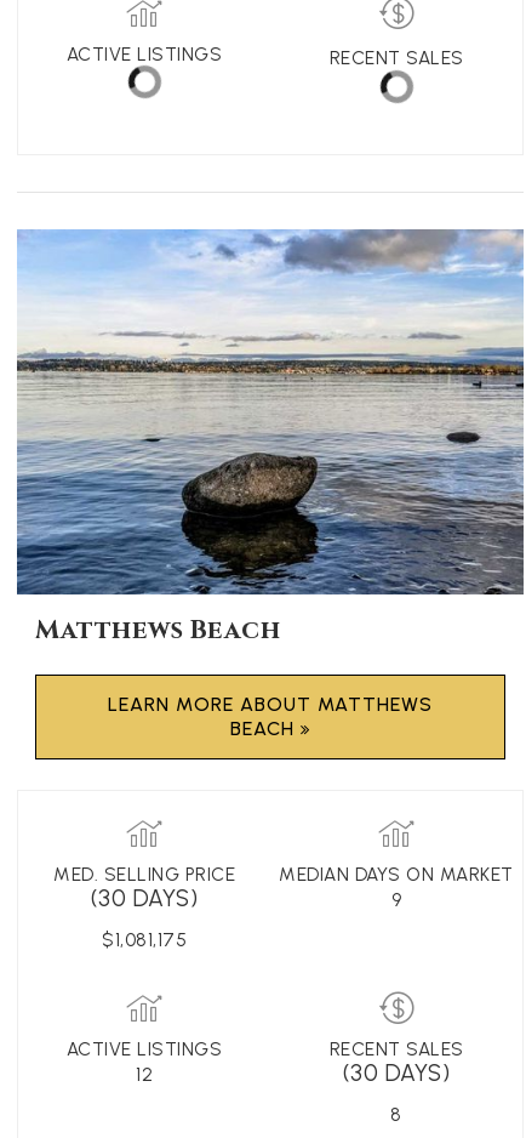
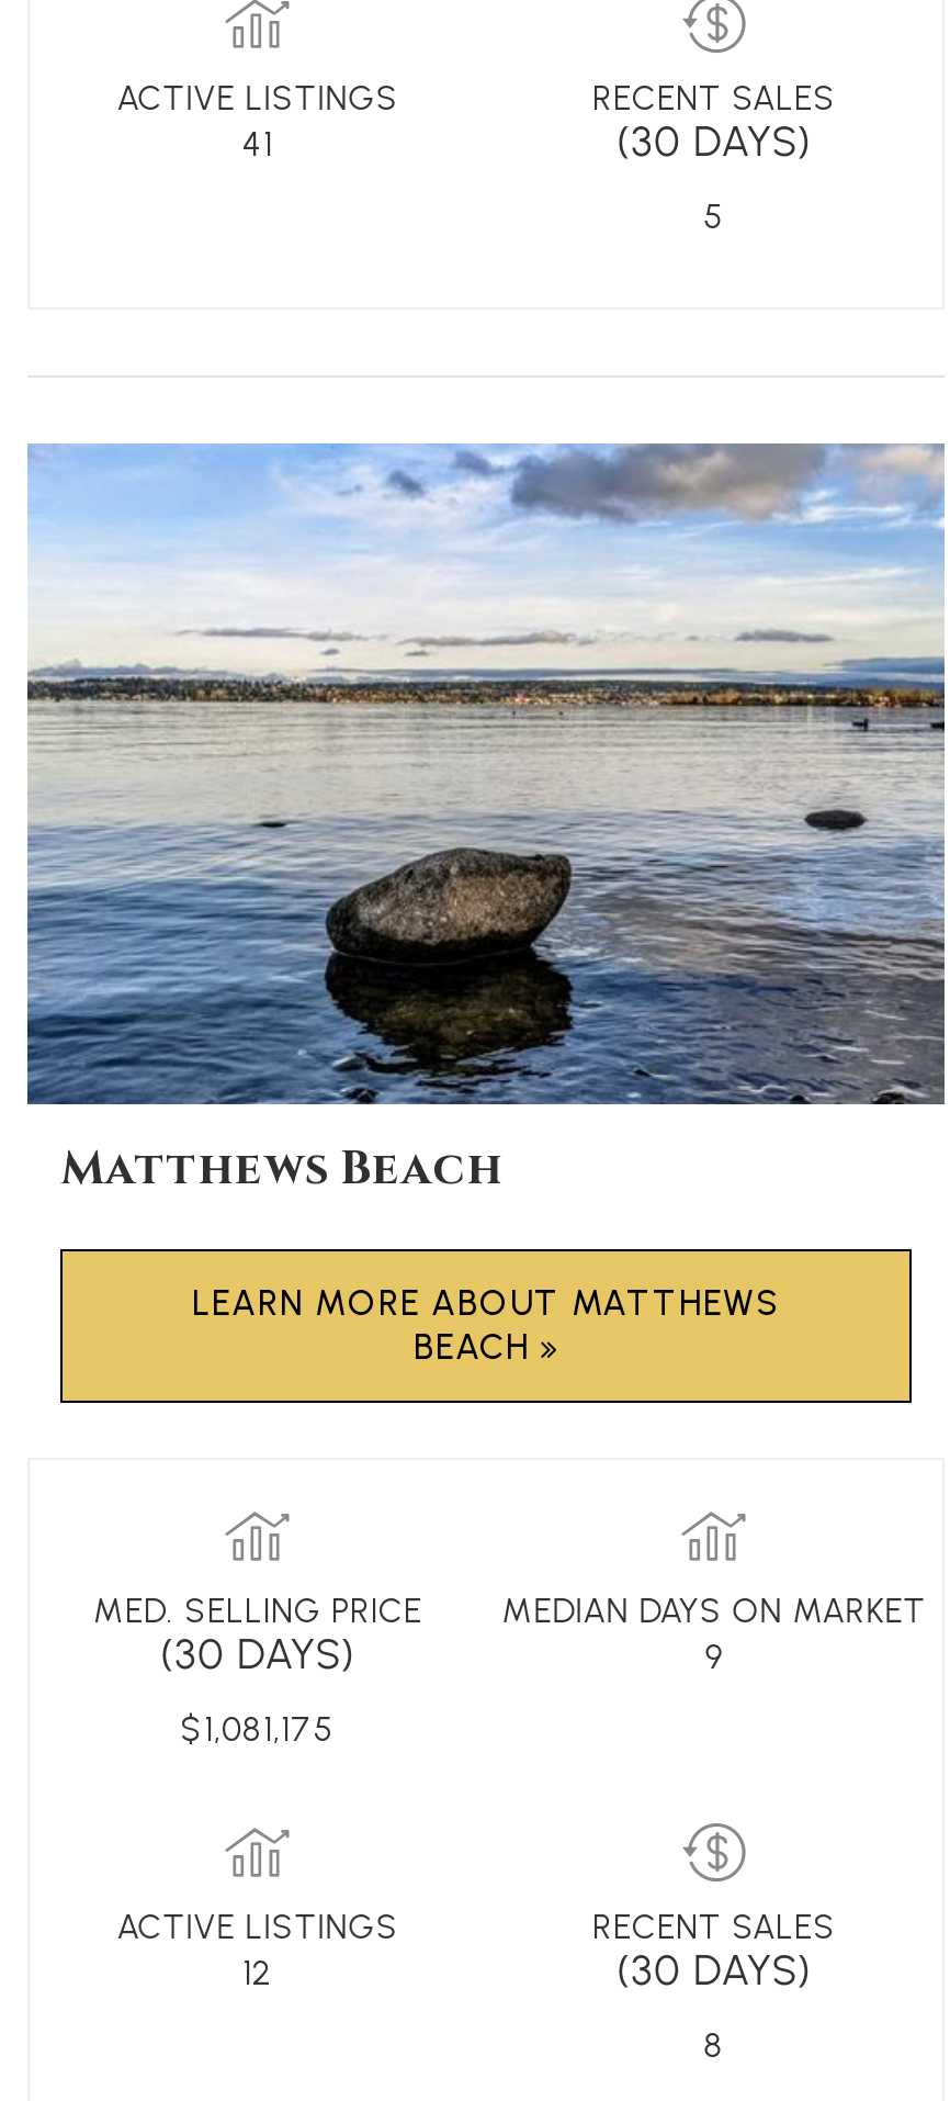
+ 41

+ (30 DAYS)
+ 5
